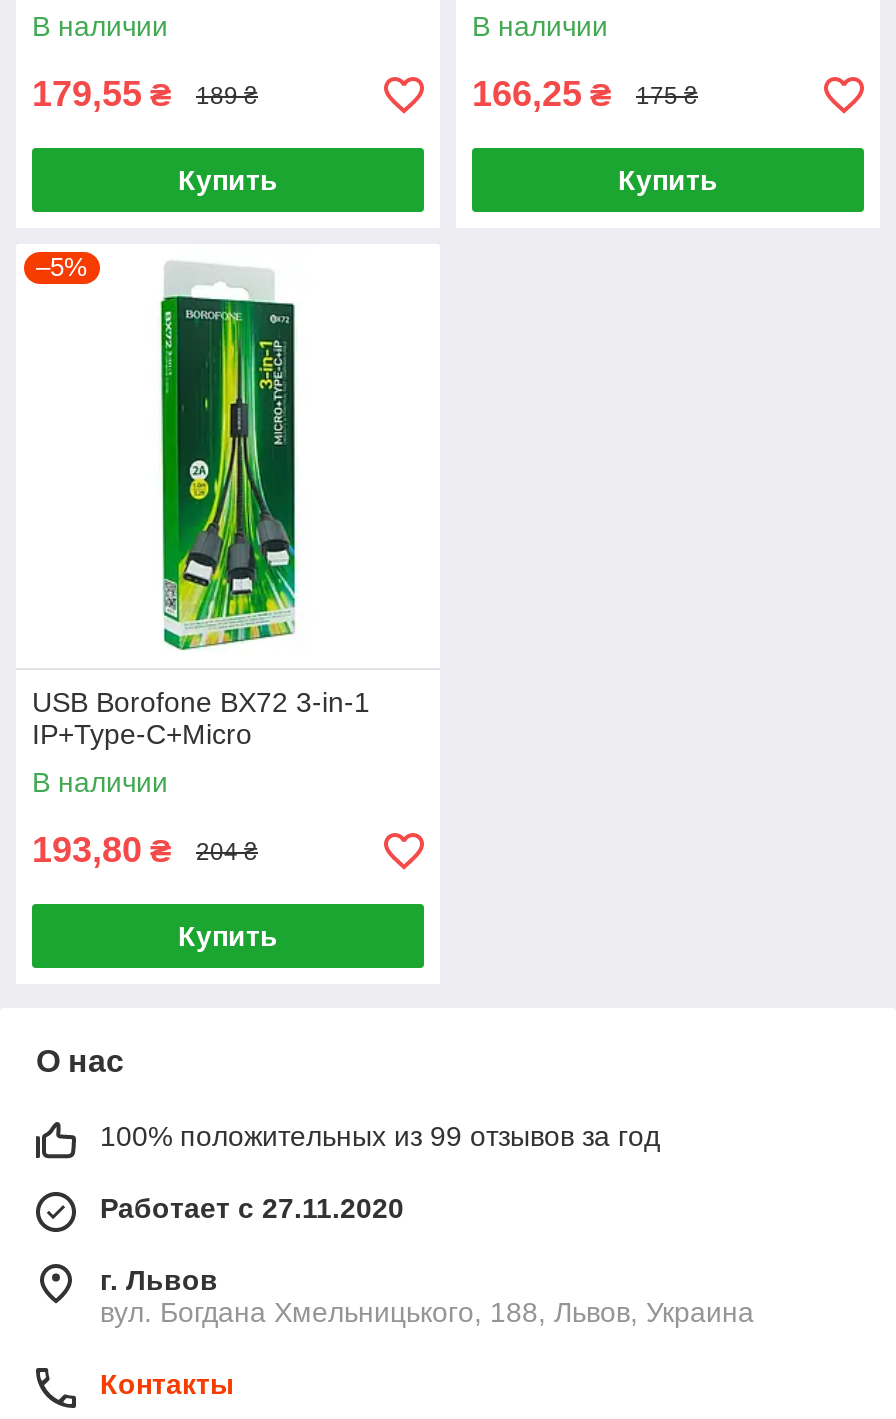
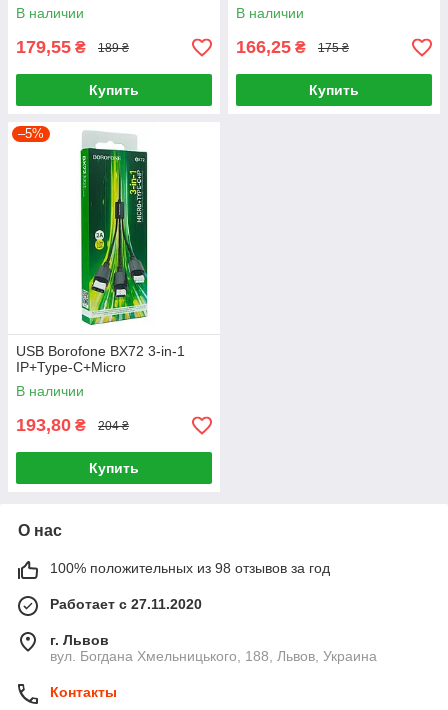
- 100% положительных из 99 отзывов за год
+ 100% положительных из 98 отзывов за год
